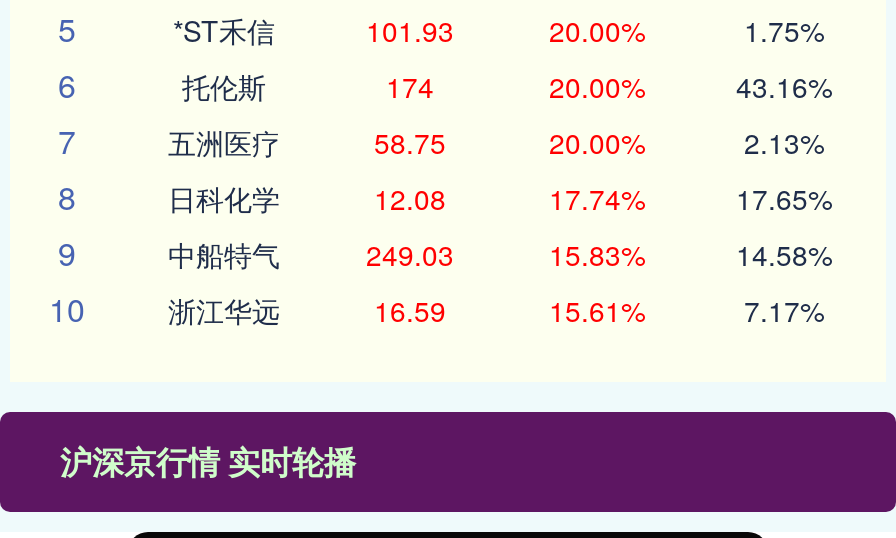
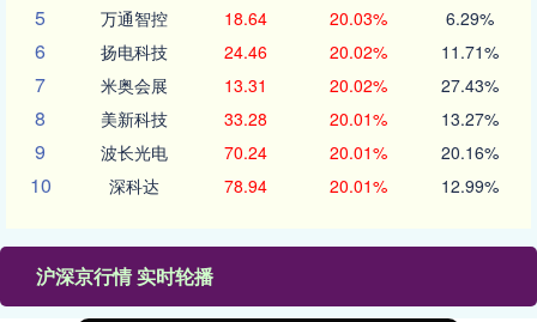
- *ST禾信
- 101.93
- 20.00%
- 1.75%
+ 万通智控
+ 18.64
+ 20.03%
+ 6.29%

- 托伦斯
- 174
- 20.00%
- 43.16%
+ 扬电科技
+ 24.46
+ 20.02%
+ 11.71%

- 五洲医疗
- 58.75
- 20.00%
- 2.13%
+ 米奥会展
+ 13.31
+ 20.02%
+ 27.43%

- 日科化学
- 12.08
- 17.74%
- 17.65%
+ 美新科技
+ 33.28
+ 20.01%
+ 13.27%

- 中船特气
- 249.03
- 15.83%
- 14.58%
+ 波长光电
+ 70.24
+ 20.01%
+ 20.16%

- 浙江华远
- 16.59
- 15.61%
- 7.17%
+ 深科达
+ 78.94
+ 20.01%
+ 12.99%
